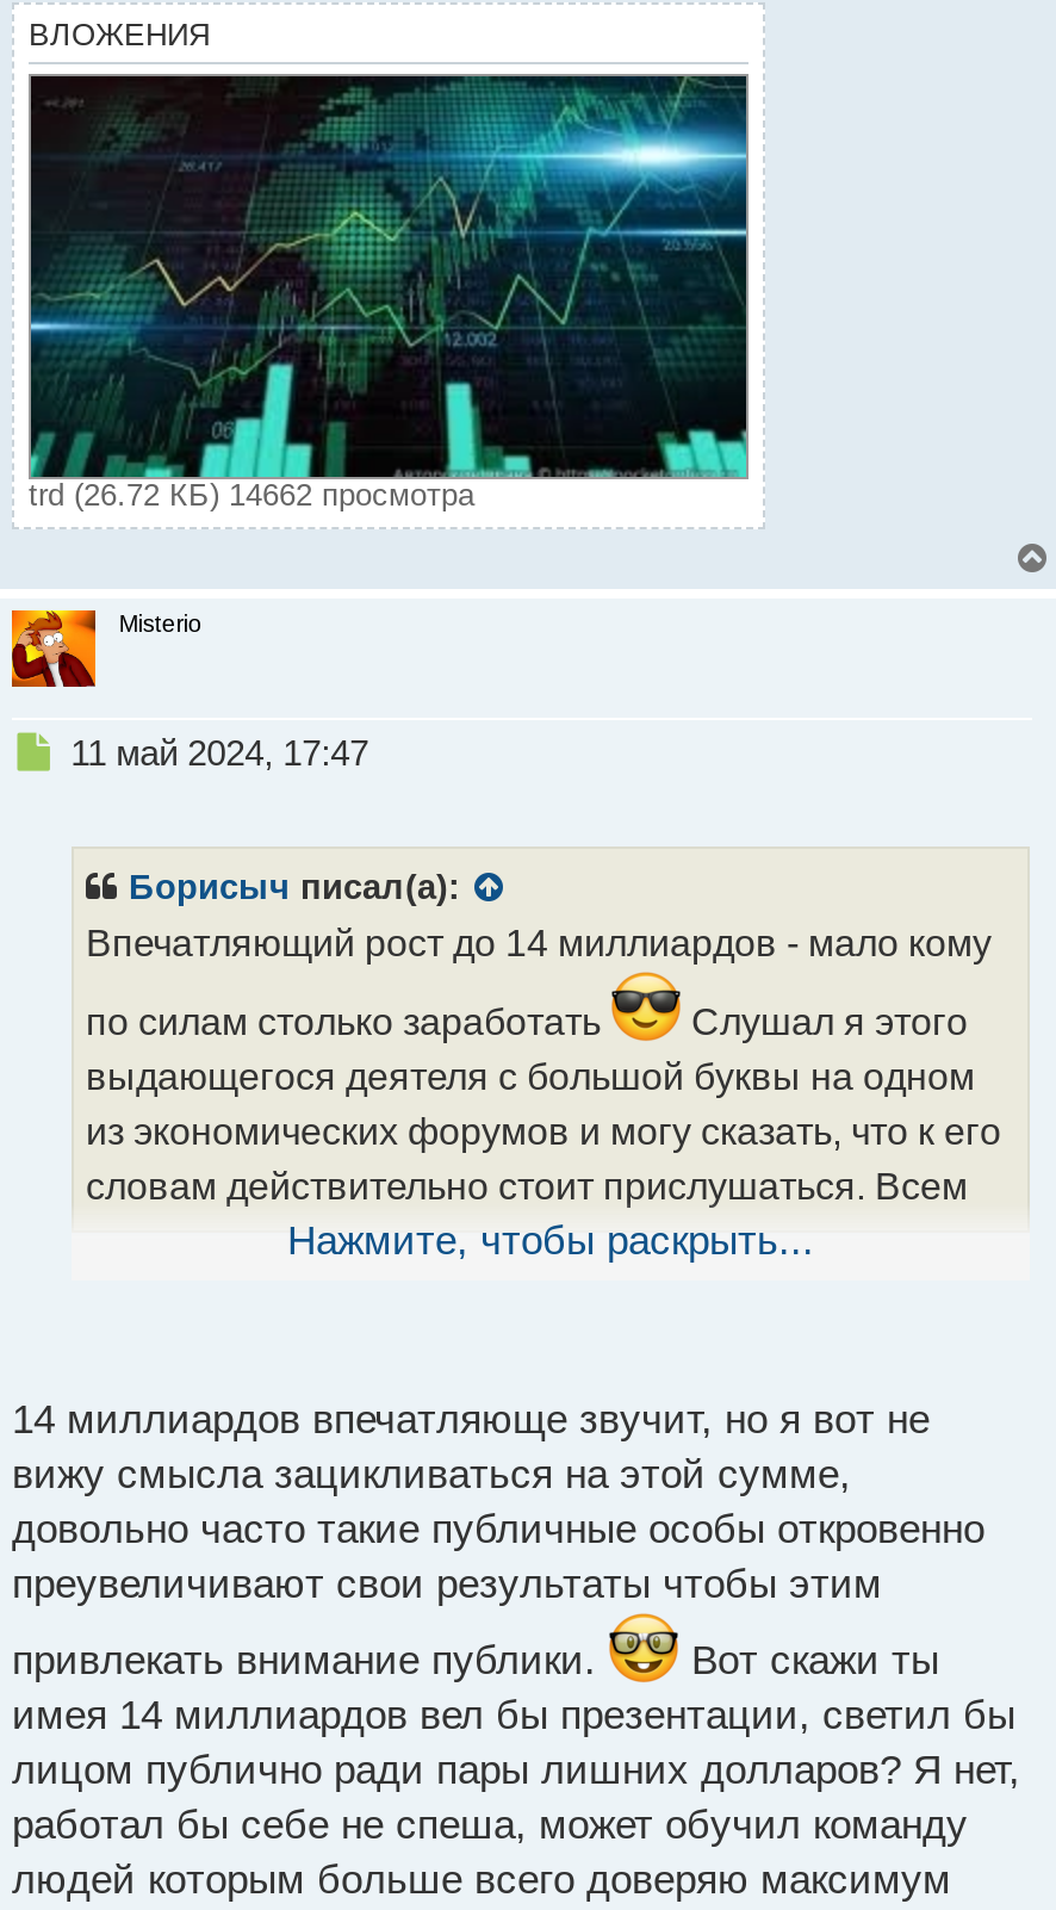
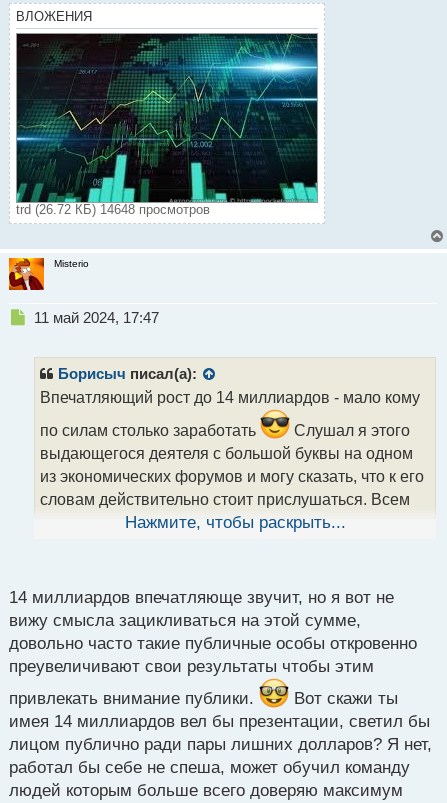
- trd (26.72 КБ) 14662 просмотра
+ trd (26.72 КБ) 14648 просмотров
